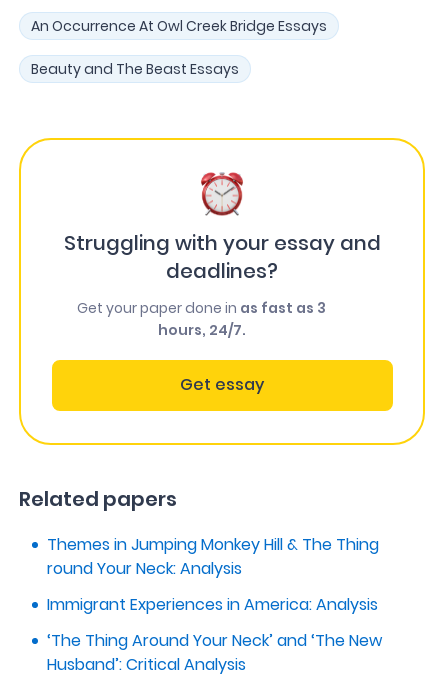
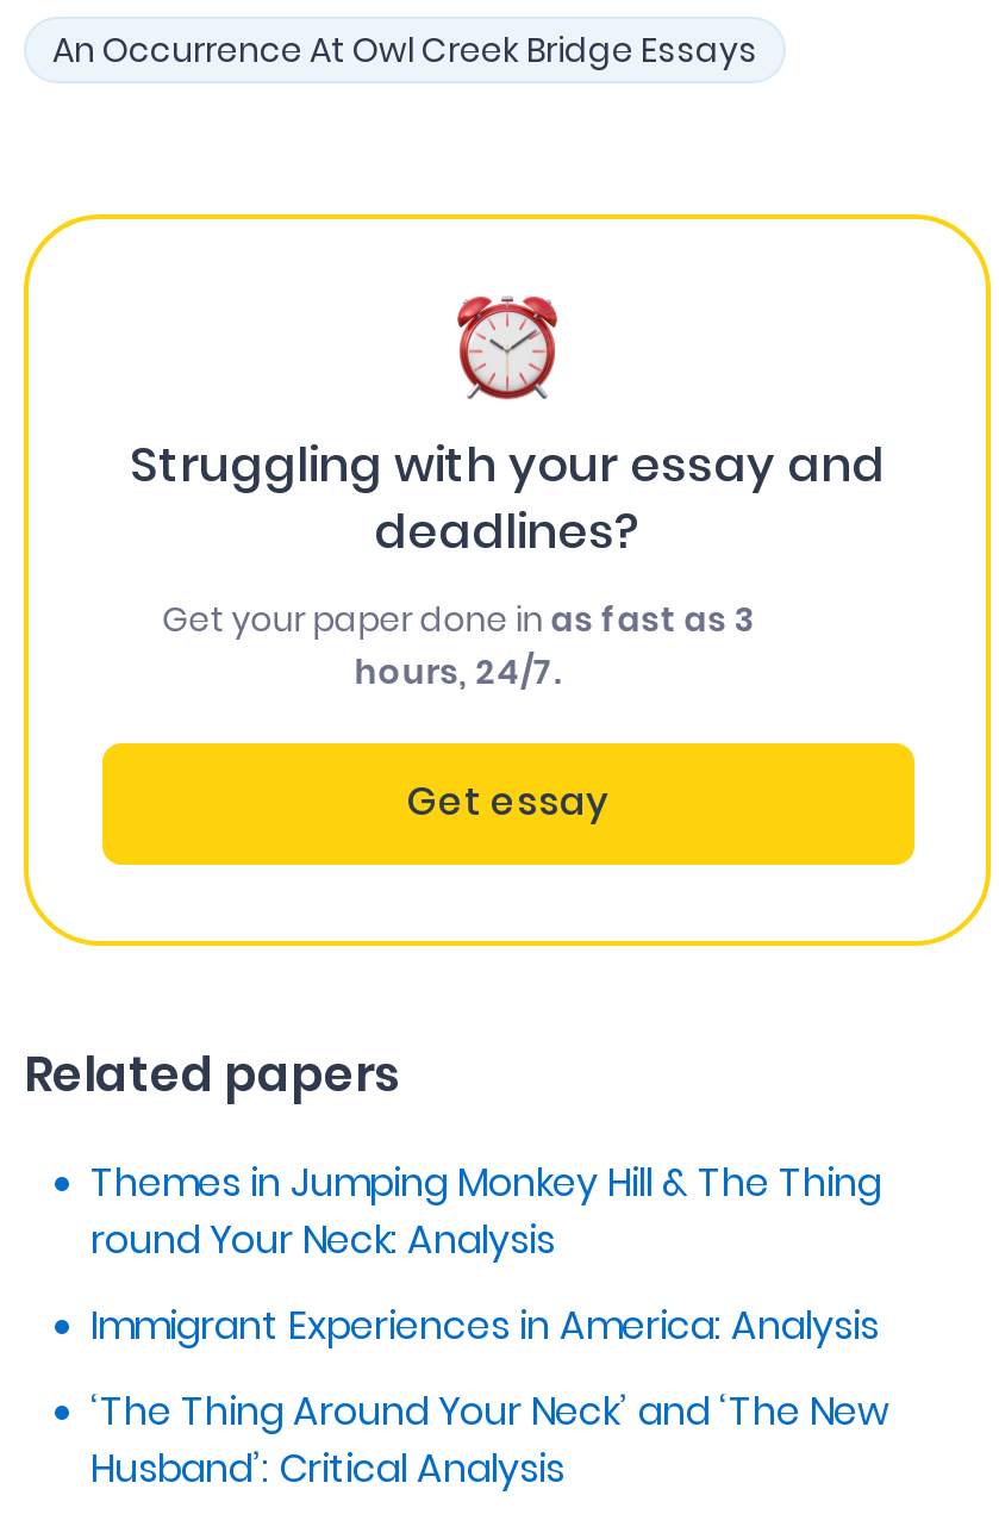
- Beauty and The Beast Essays
